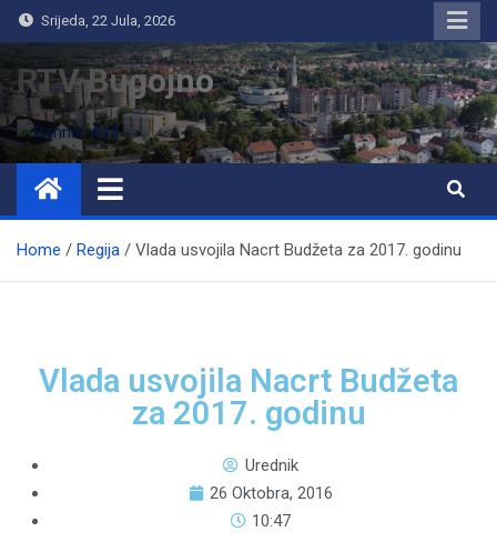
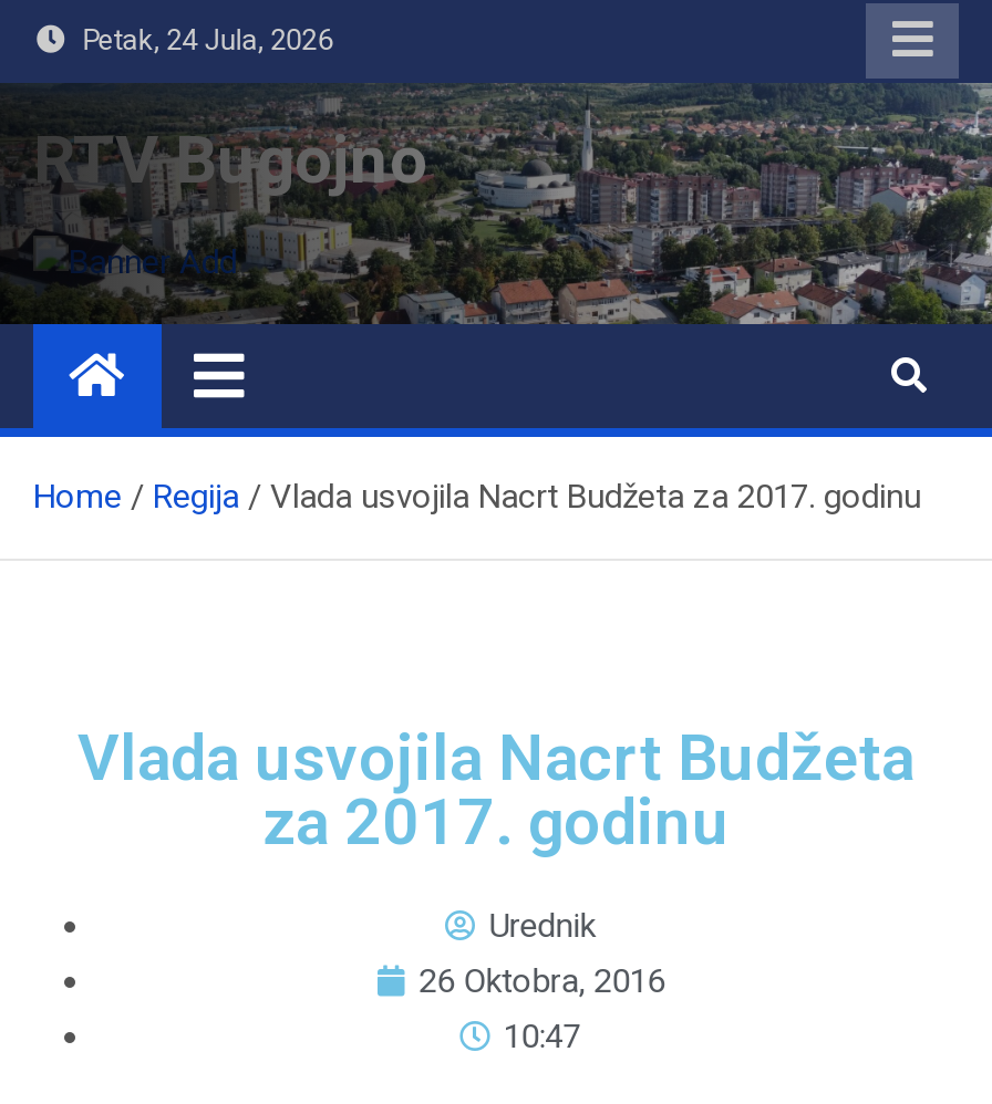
- Srijeda, 22 Jula, 2026
+ Petak, 24 Jula, 2026
